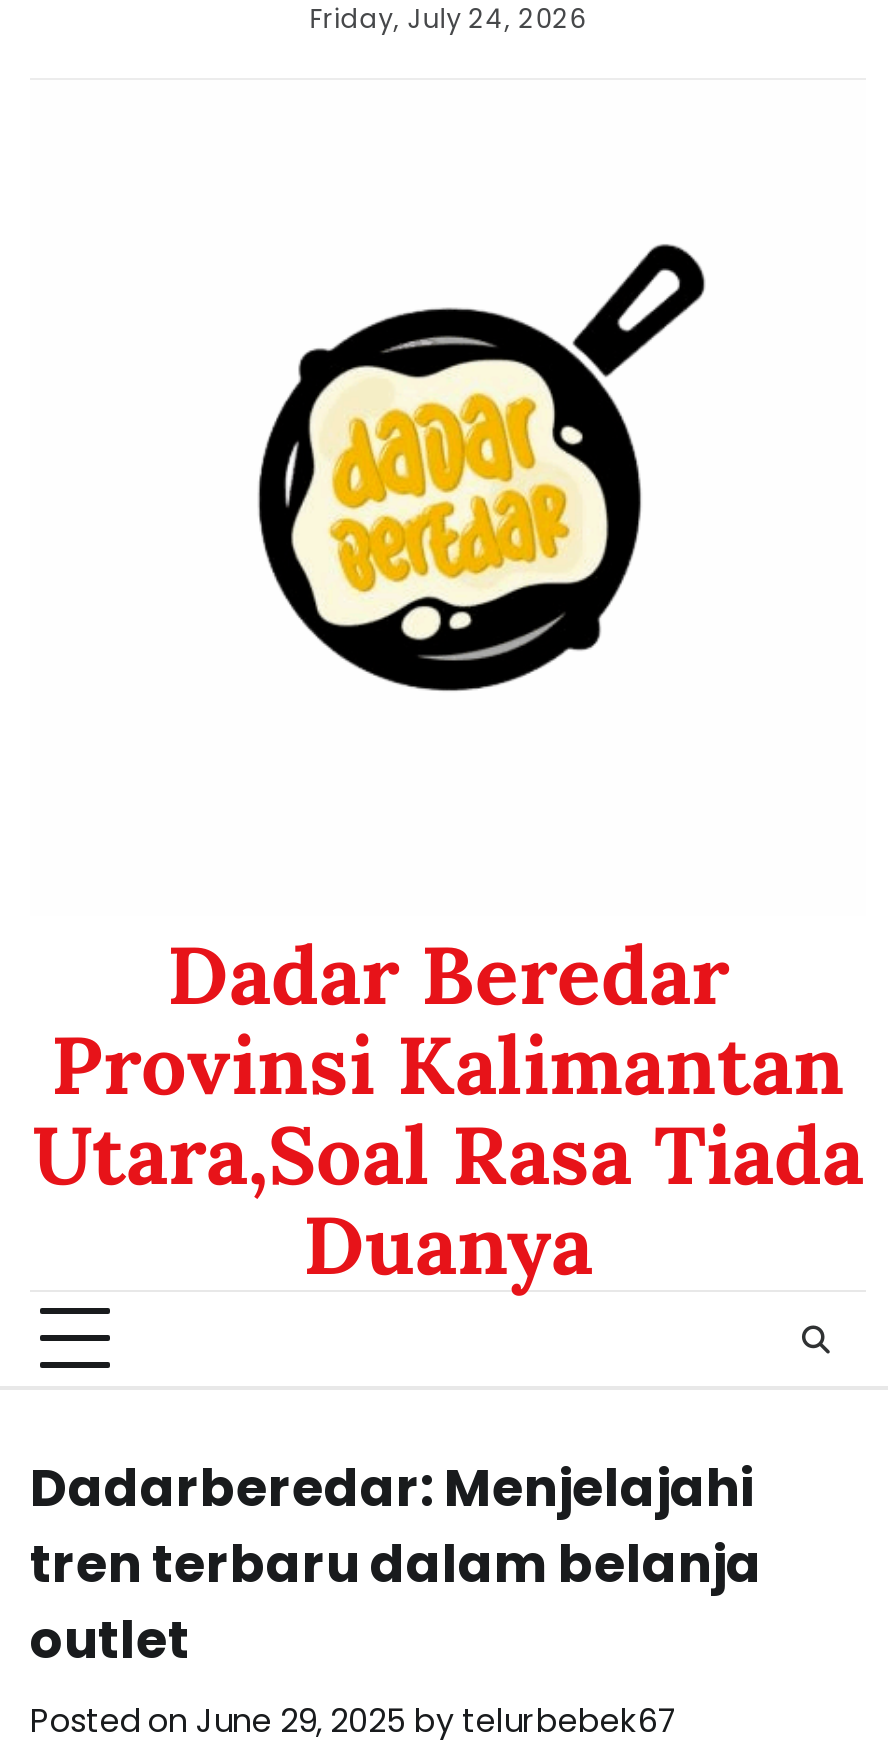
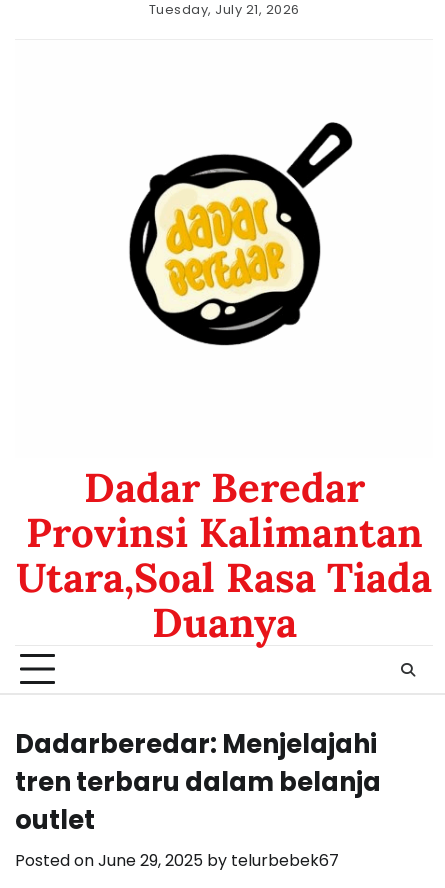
- Friday, July 24, 2026
+ Tuesday, July 21, 2026
